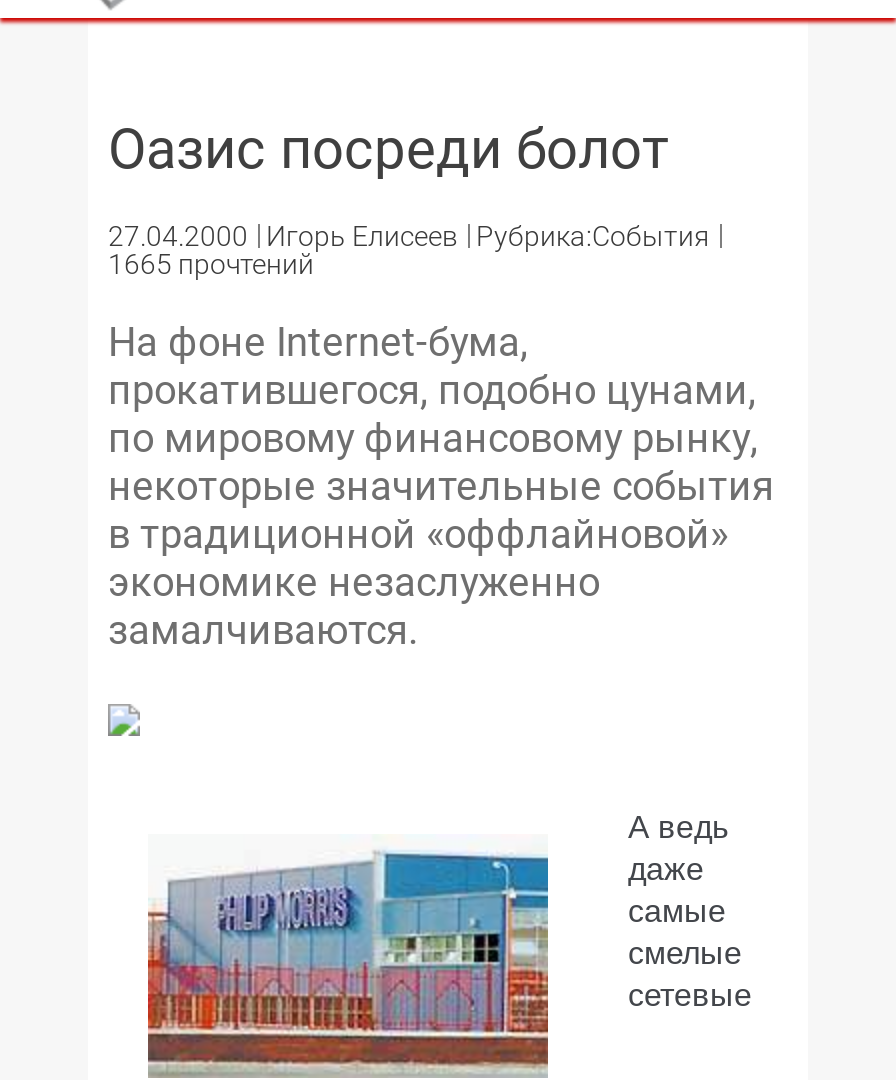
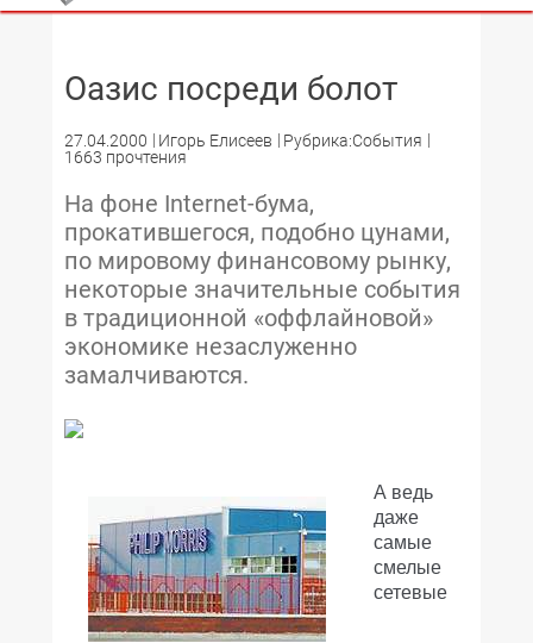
- 1665 прочтений
+ 1663 прочтения
